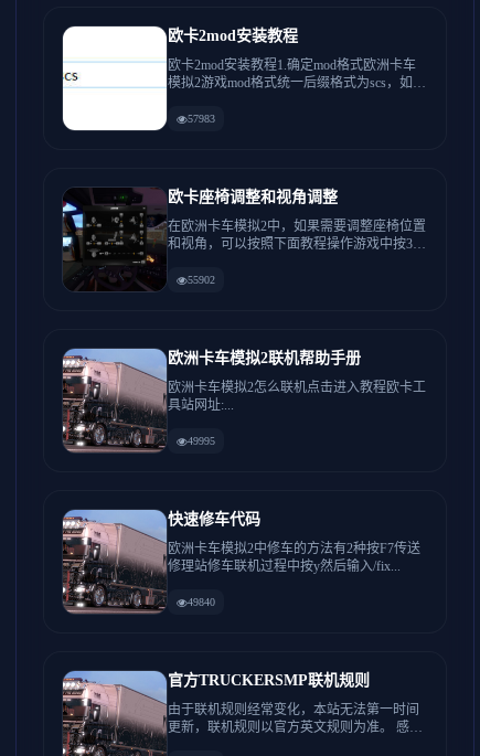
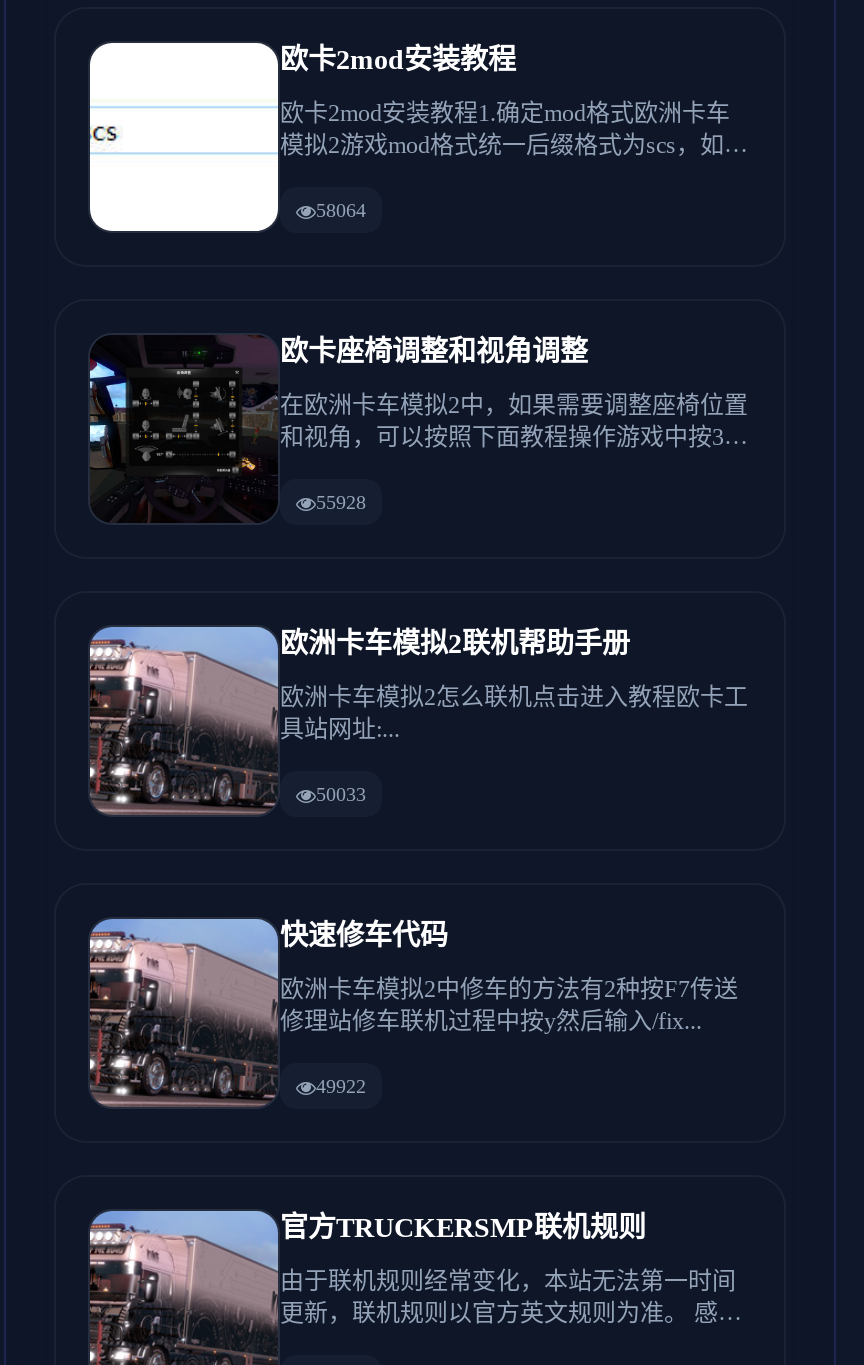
- 57983
+ 58064

- 55902
+ 55928

- 49995
+ 50033

- 49840
+ 49922
